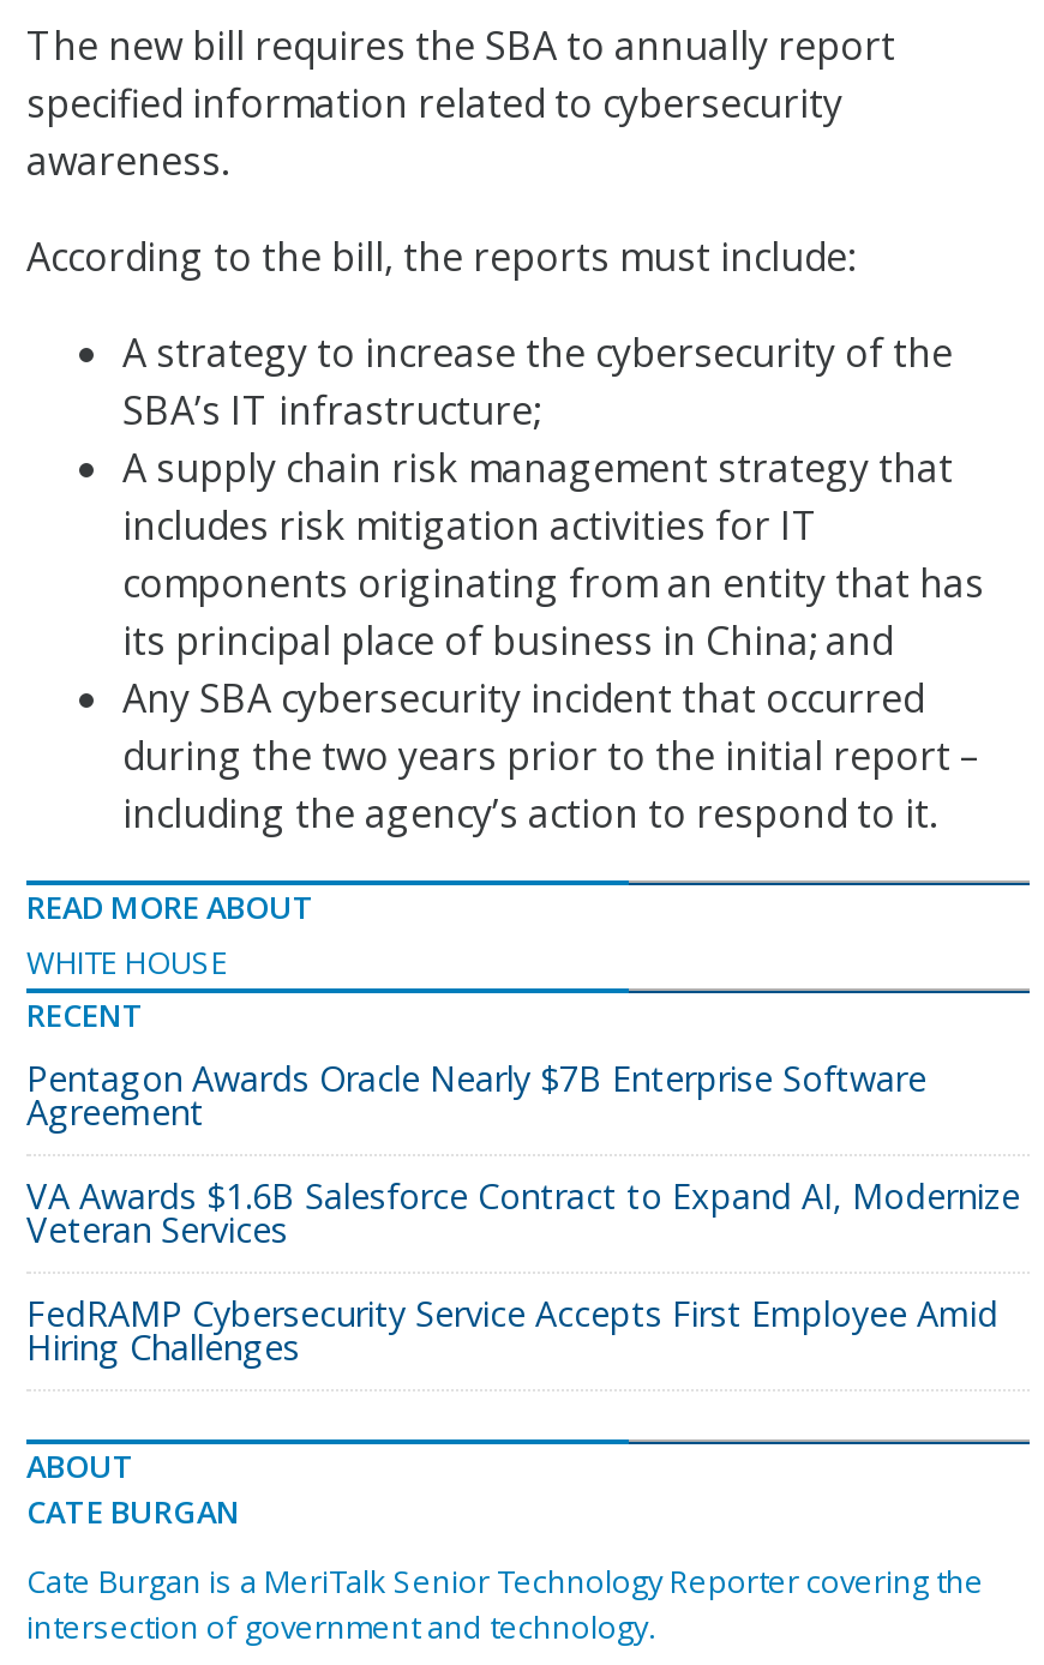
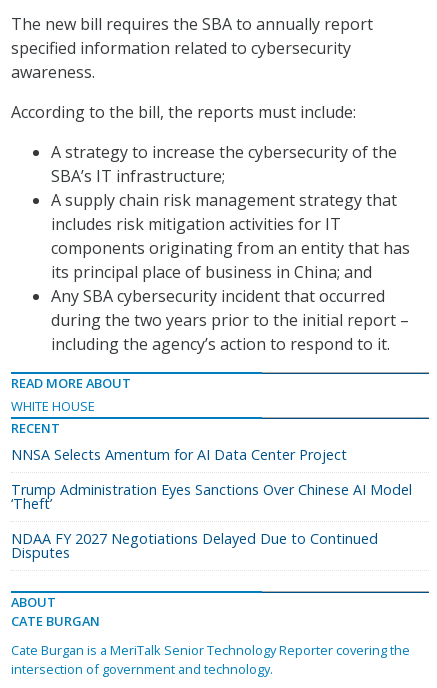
- Pentagon Awards Oracle Nearly $7B Enterprise Software
- Agreement
+ NNSA Selects Amentum for AI Data Center Project

- VA Awards $1.6B Salesforce Contract to Expand AI, Modernize
- Veteran Services
+ Trump Administration Eyes Sanctions Over Chinese AI Model
+ ‘Theft’

- FedRAMP Cybersecurity Service Accepts First Employee Amid
- Hiring Challenges
+ NDAA FY 2027 Negotiations Delayed Due to Continued
+ Disputes
